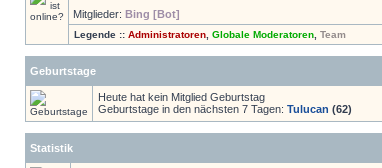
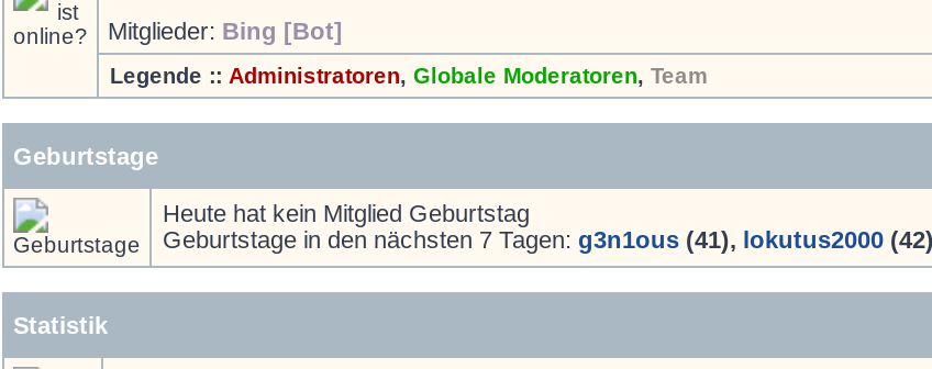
- Geburtstage in den nächsten 7 Tagen: Tulucan (62)
+ Geburtstage in den nächsten 7 Tagen: g3n1ous (41), lokutus2000 (42)
